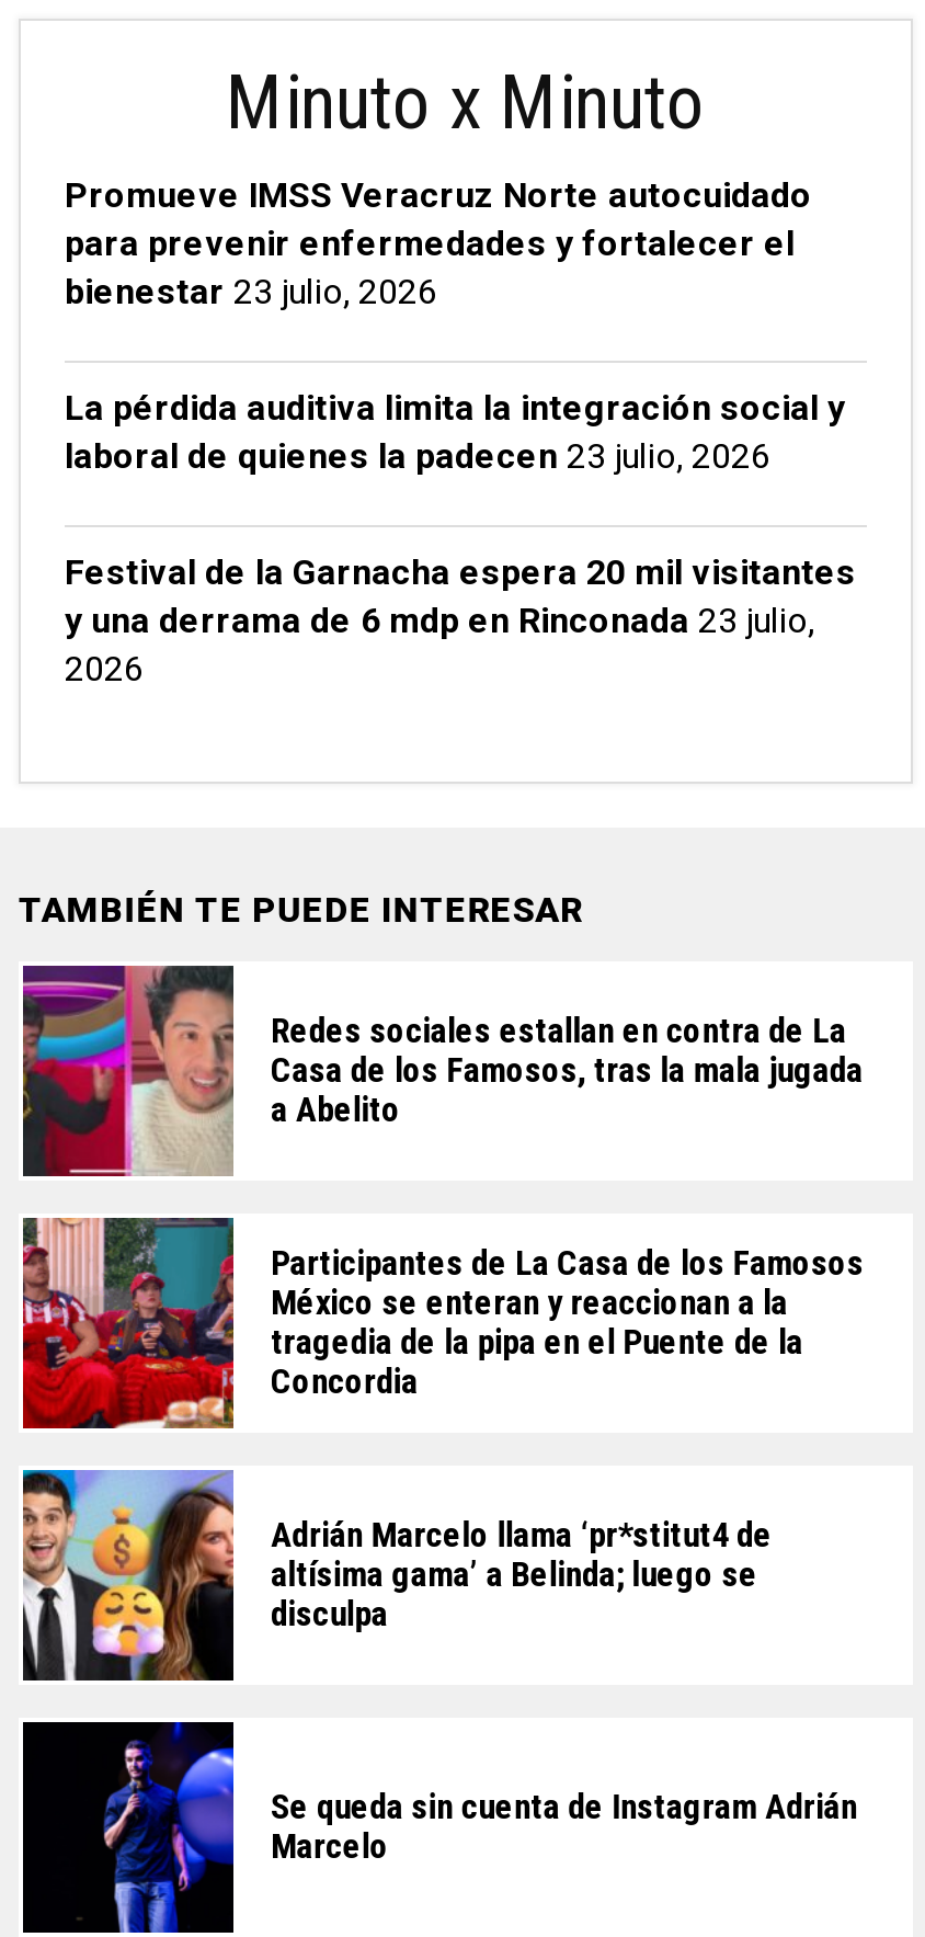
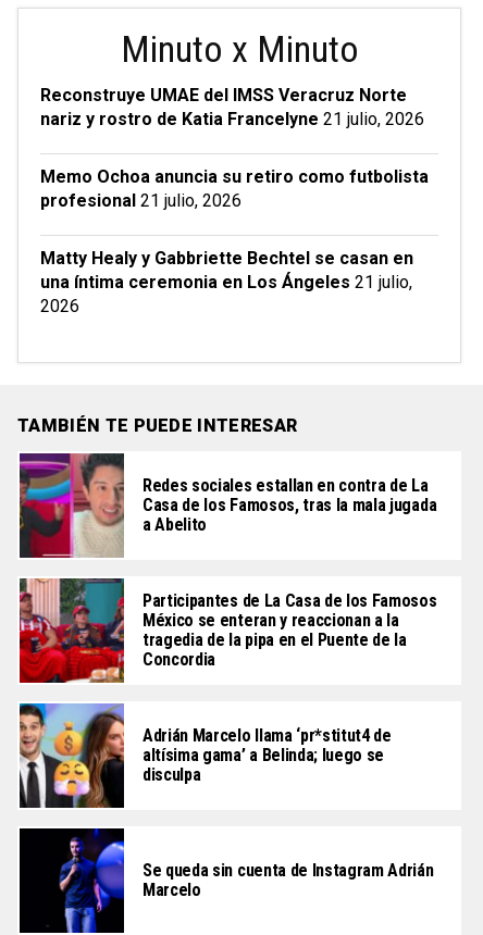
- Promueve IMSS Veracruz Norte autocuidado
- para prevenir enfermedades y fortalecer el
- bienestar 23 julio, 2026
+ Reconstruye UMAE del IMSS Veracruz Norte
+ nariz y rostro de Katia Francelyne 21 julio, 2026

- La pérdida auditiva limita la integración social y
- laboral de quienes la padecen 23 julio, 2026
+ Memo Ochoa anuncia su retiro como futbolista
+ profesional 21 julio, 2026

- Festival de la Garnacha espera 20 mil visitantes
- y una derrama de 6 mdp en Rinconada 23 julio,
+ Matty Healy y Gabbriette Bechtel se casan en
+ una íntima ceremonia en Los Ángeles 21 julio,
